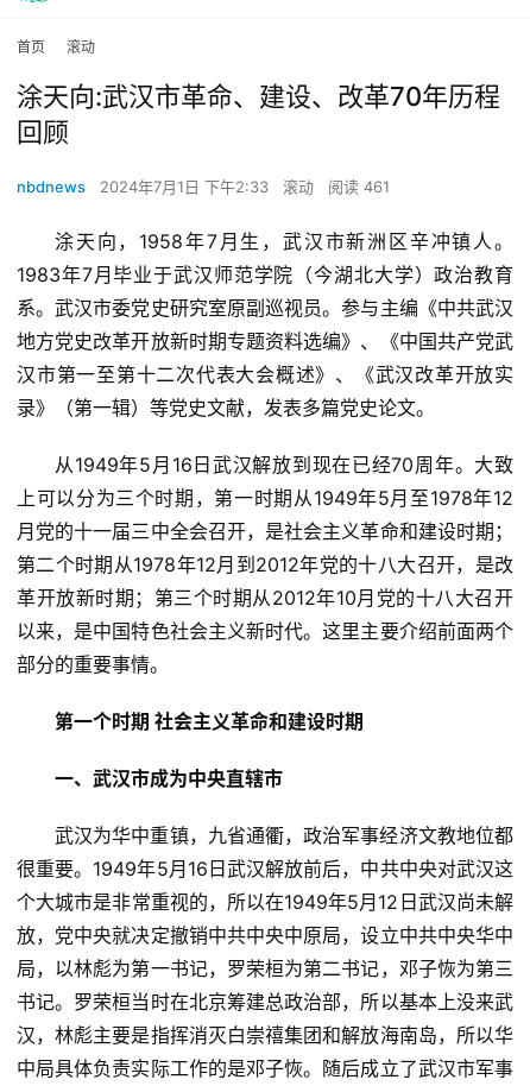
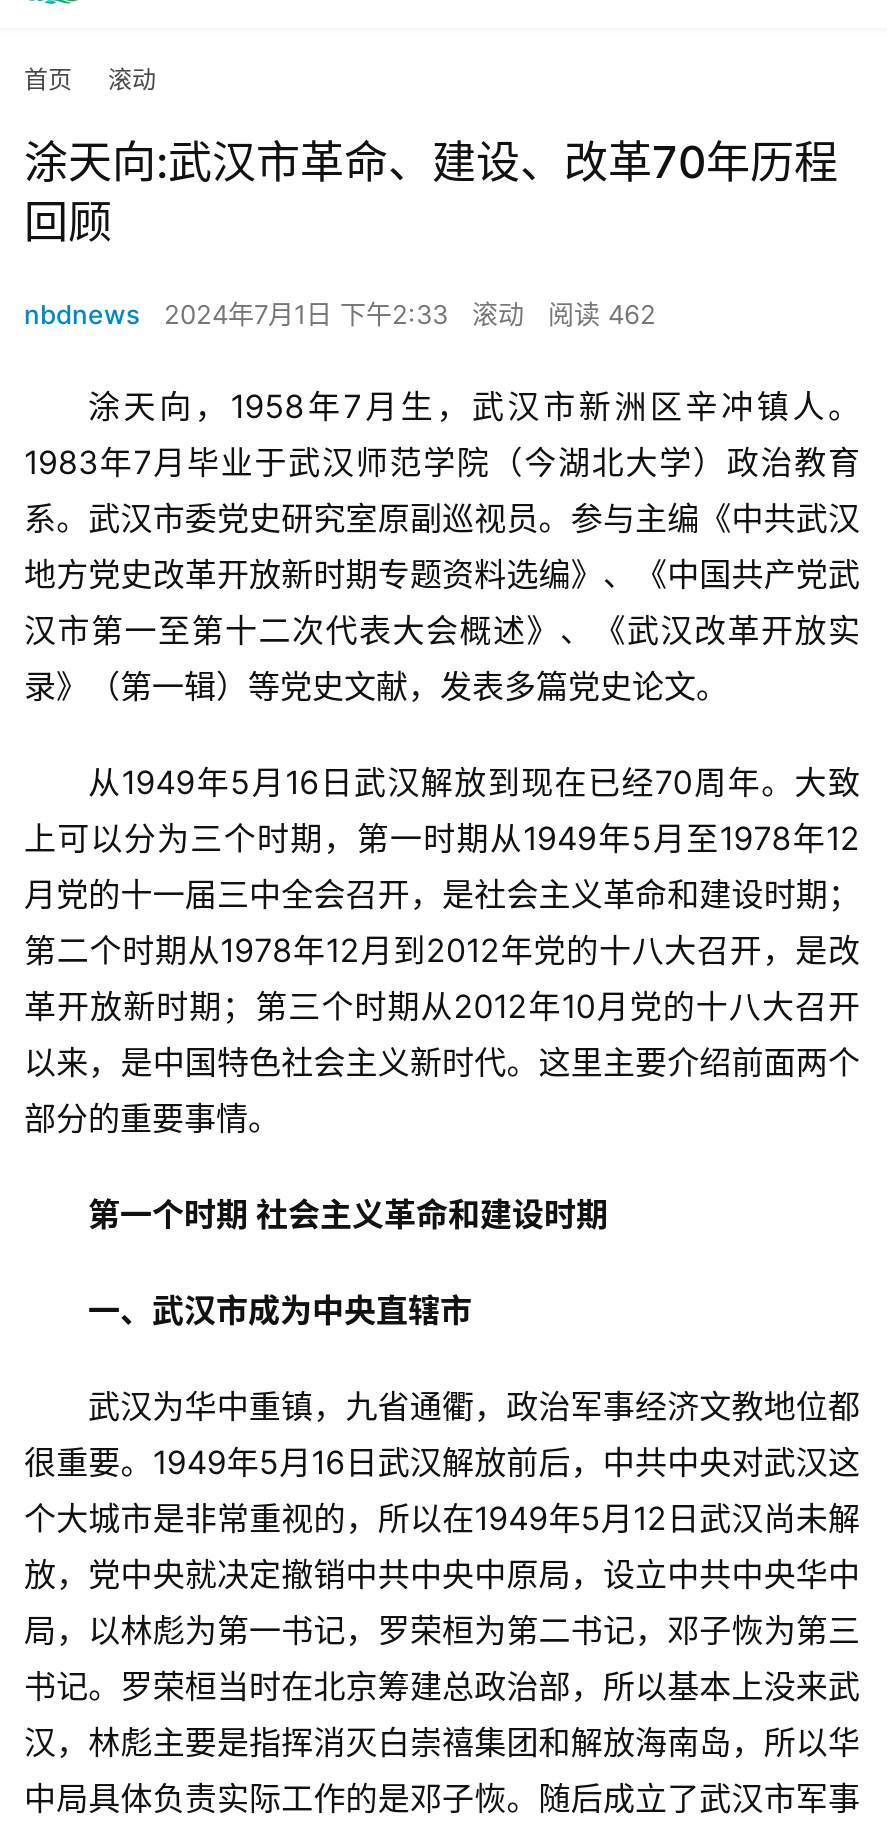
- nbdnews 2024年7月1日 下午2:33 滚动 阅读 461
+ nbdnews 2024年7月1日 下午2:33 滚动 阅读 462
